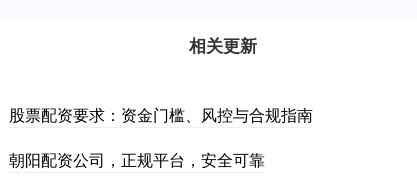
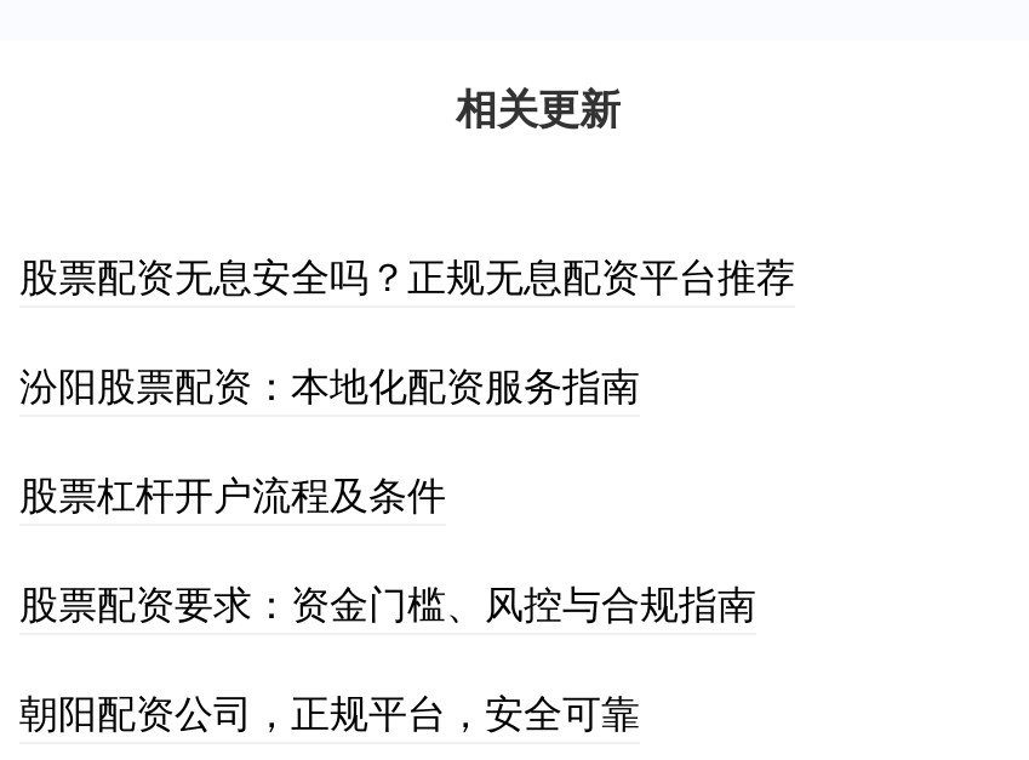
+ 股票配资无息安全吗？正规无息配资平台推荐
+ 汾阳股票配资：本地化配资服务指南
+ 股票杠杆开户流程及条件
